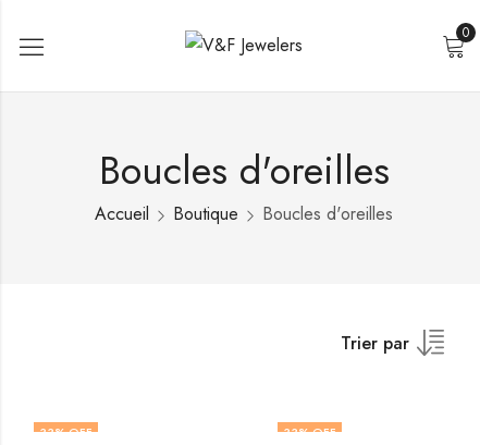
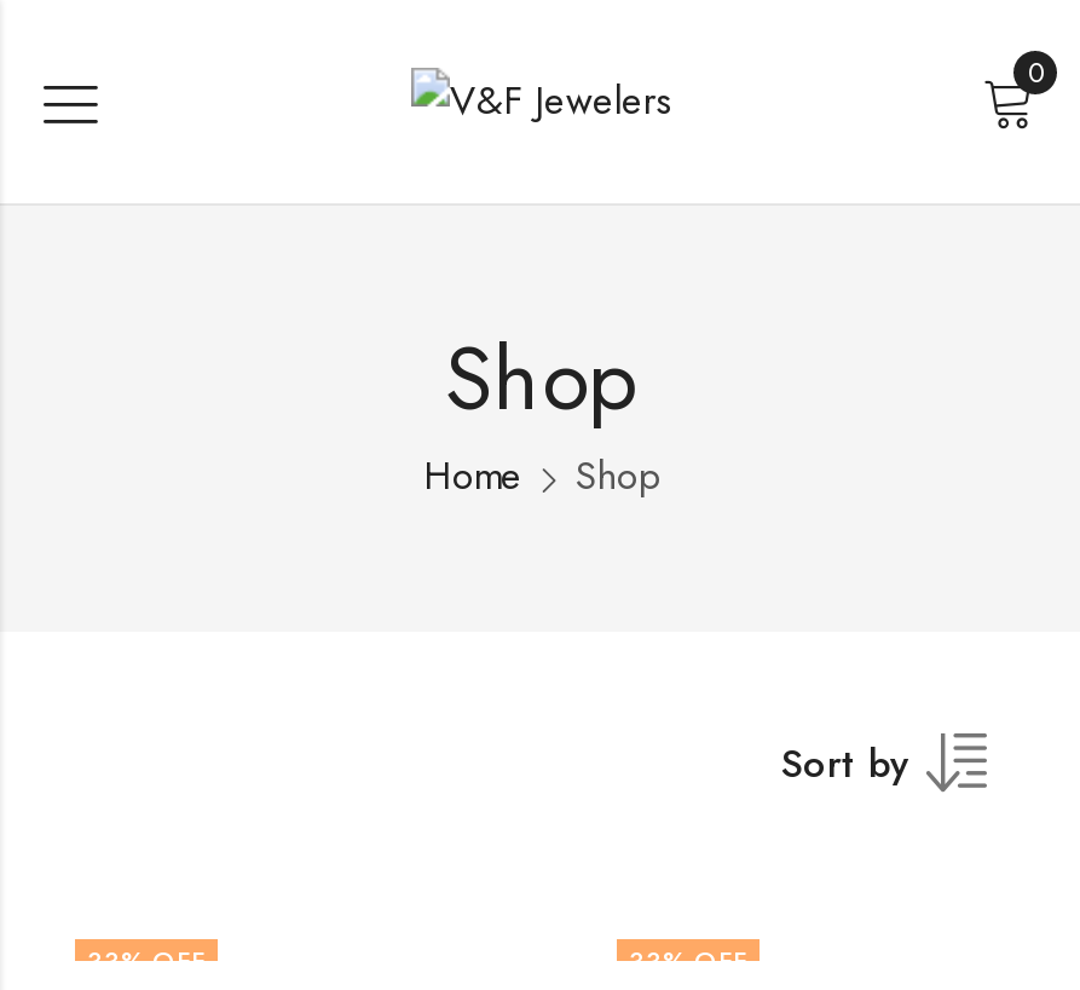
- Boucles d'oreilles
- Accueil
- Boutique
- Boucles d'oreilles
+ Shop
+ Home
+ Shop

- Trier par
+ Sort by
